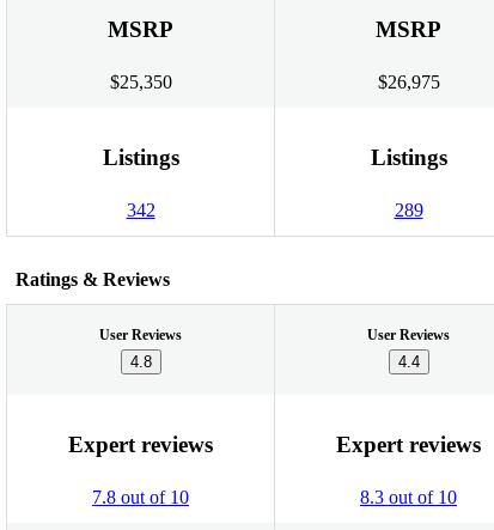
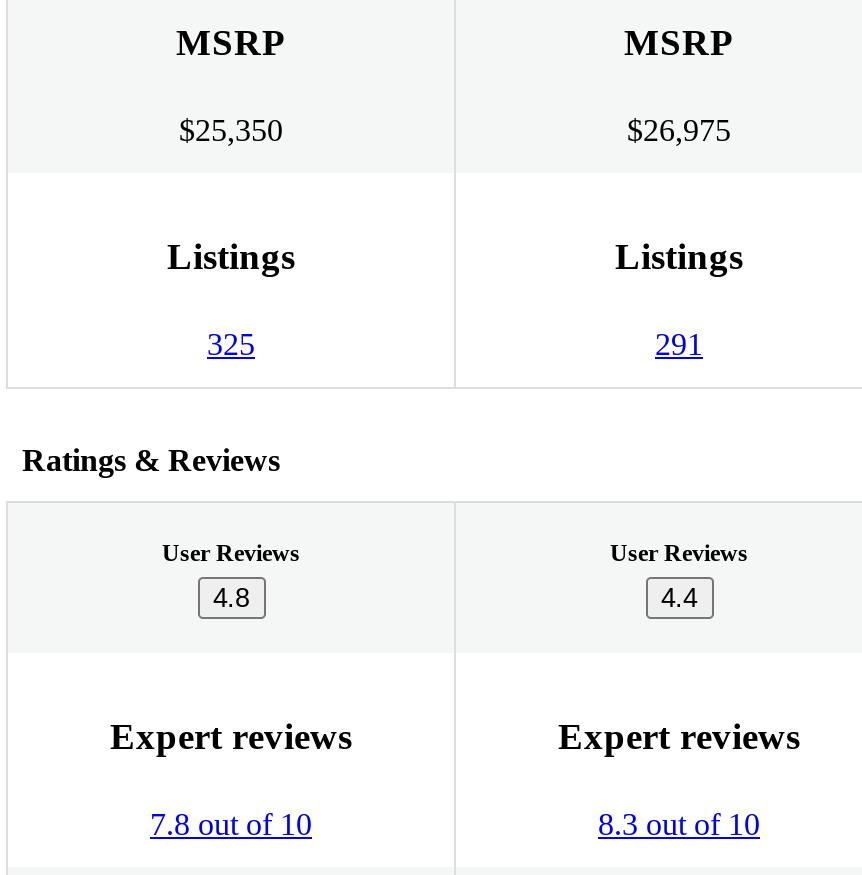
- 342
+ 325

- 289
+ 291
